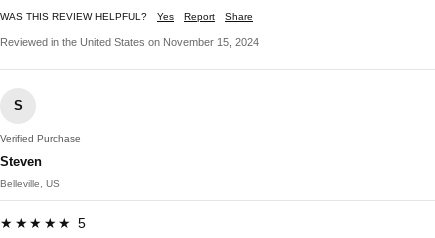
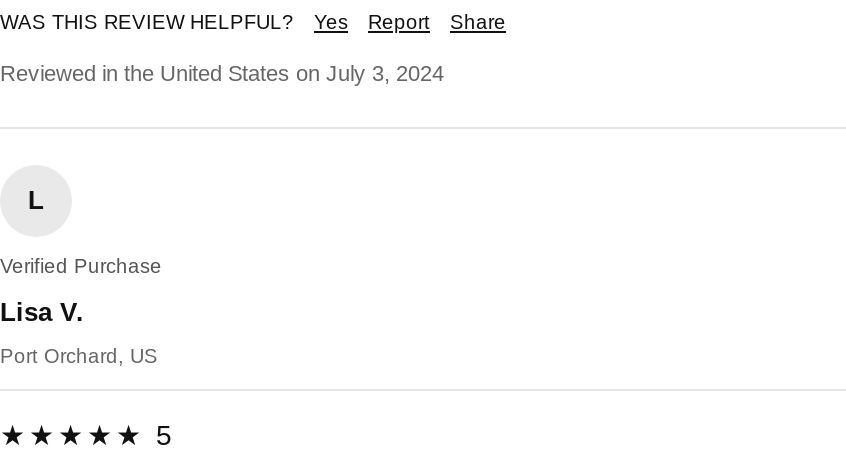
- Reviewed in the United States on November 15, 2024
+ Reviewed in the United States on July 3, 2024

- S
+ L

- Steven
+ Lisa V.

- Belleville, US
+ Port Orchard, US
